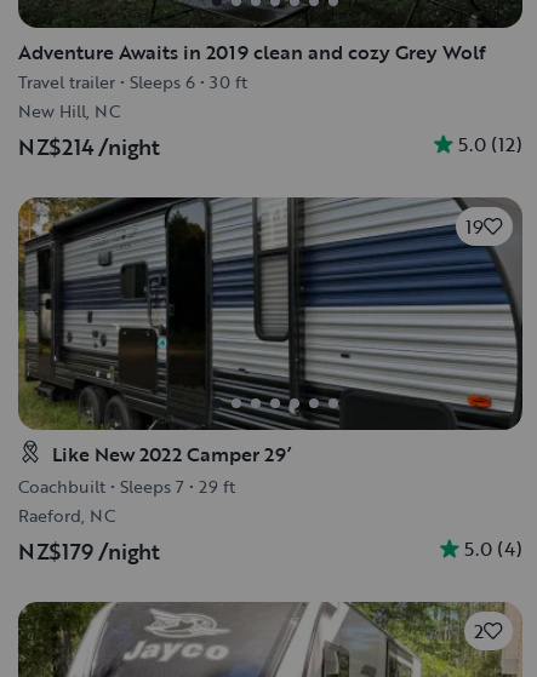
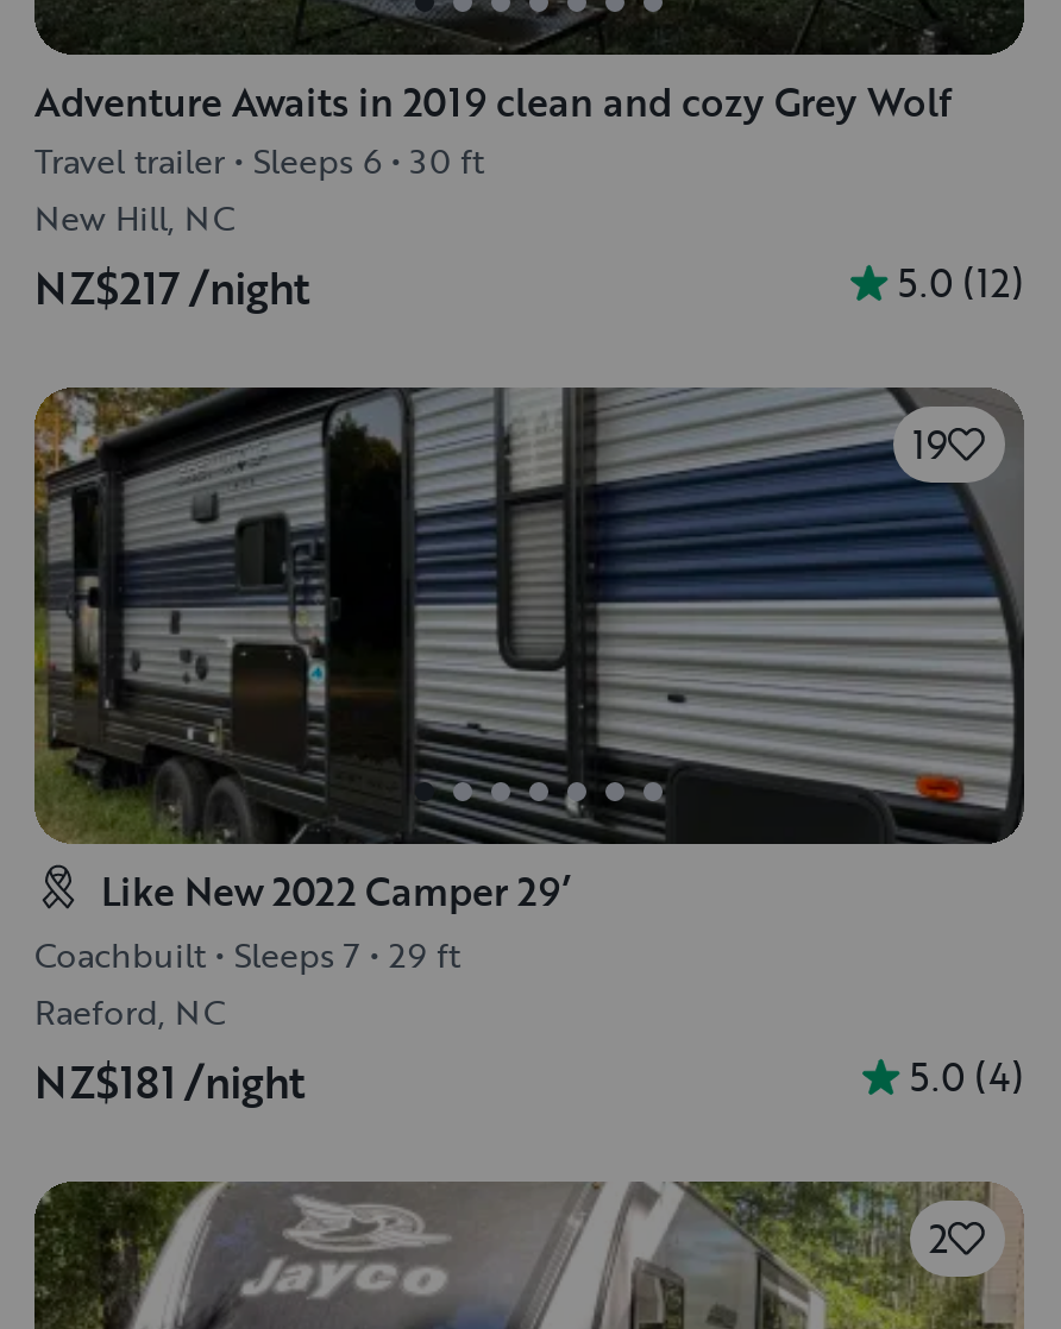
- NZ$214 /night
+ NZ$217 /night

- NZ$179 /night
+ NZ$181 /night
